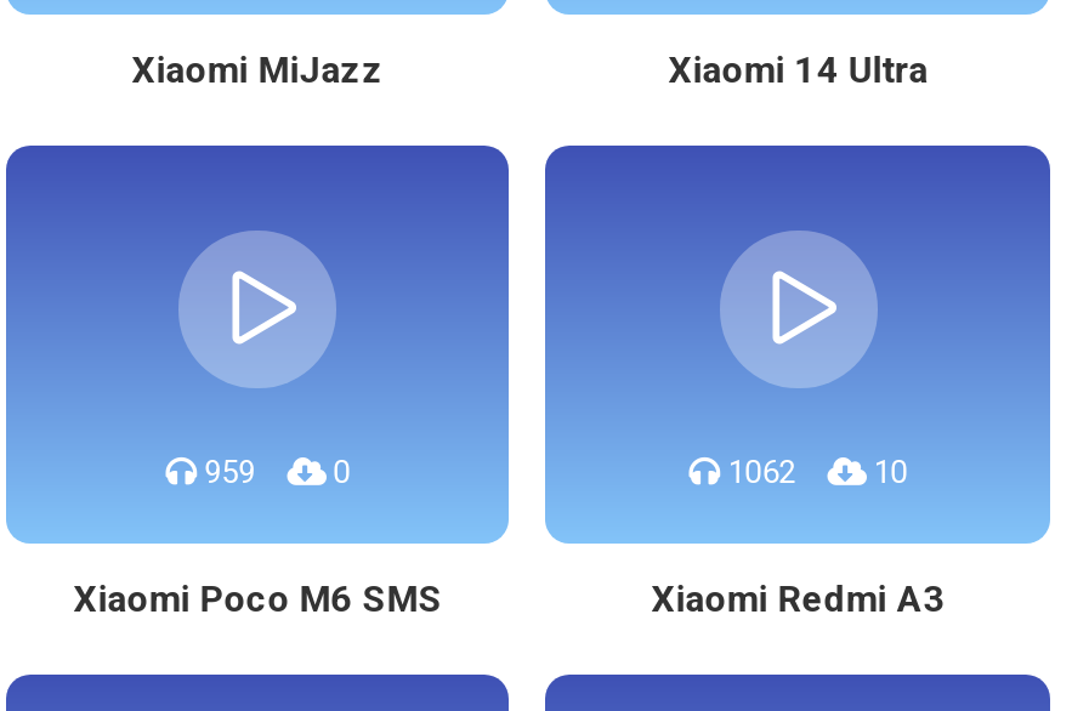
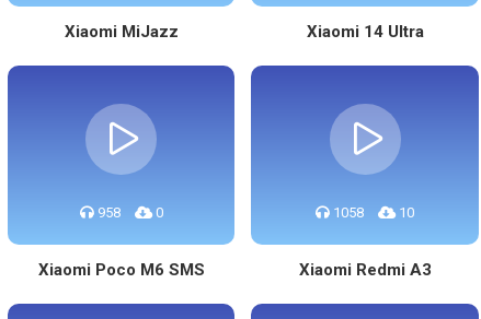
- 959 0
+ 958 0

- 1062 10
+ 1058 10
